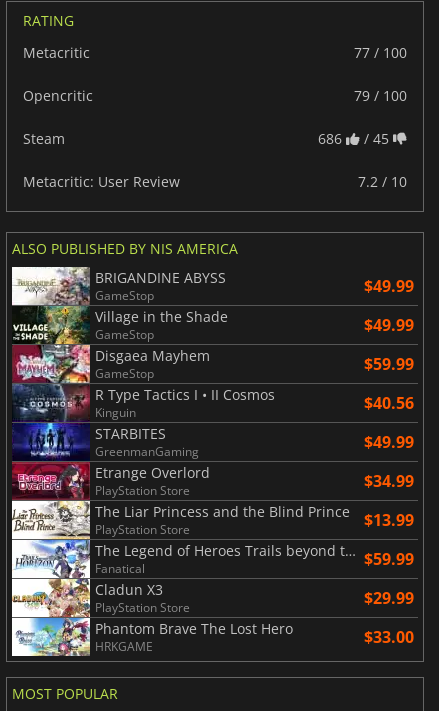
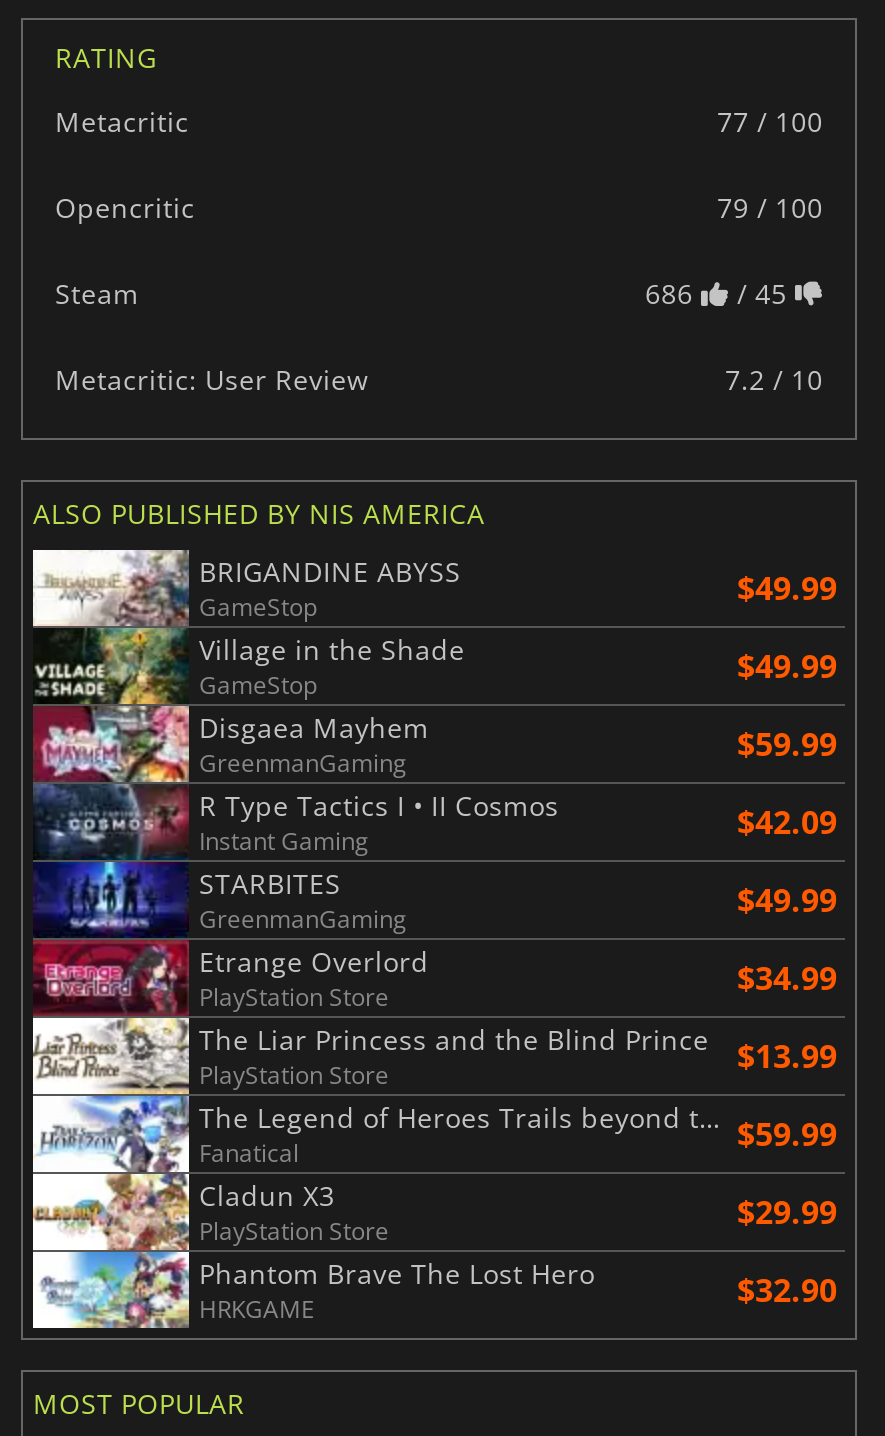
- GameStop
+ GreenmanGaming

- Kinguin
- $40.56
+ Instant Gaming
+ $42.09

- $33.00
+ $32.90
